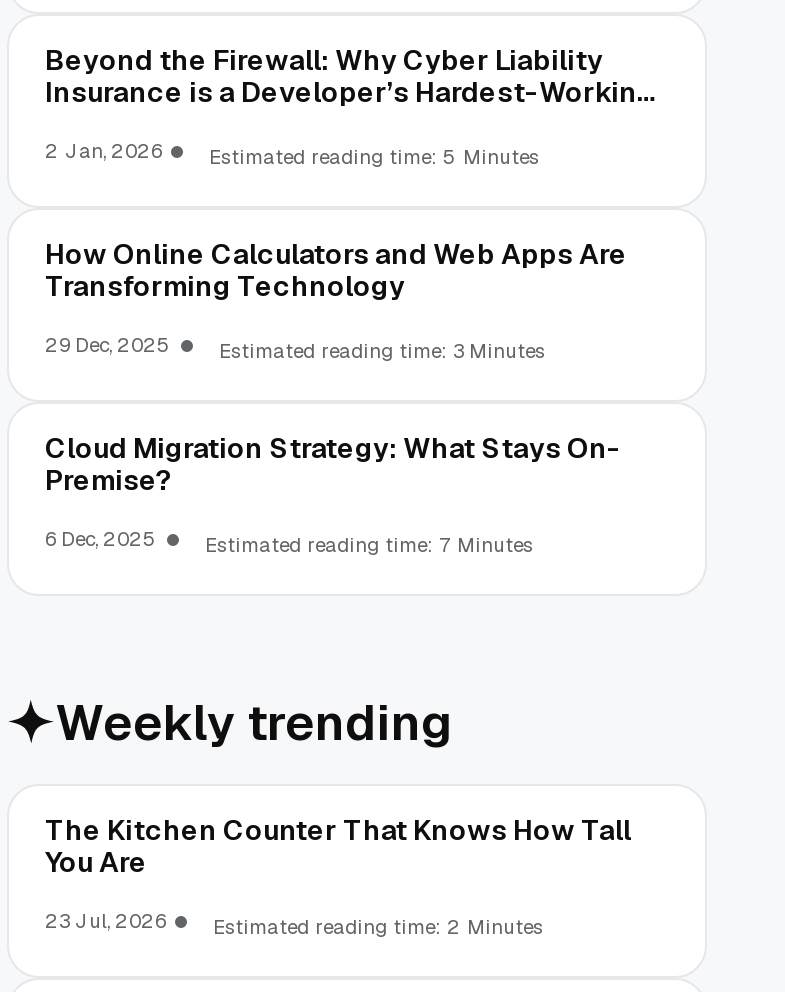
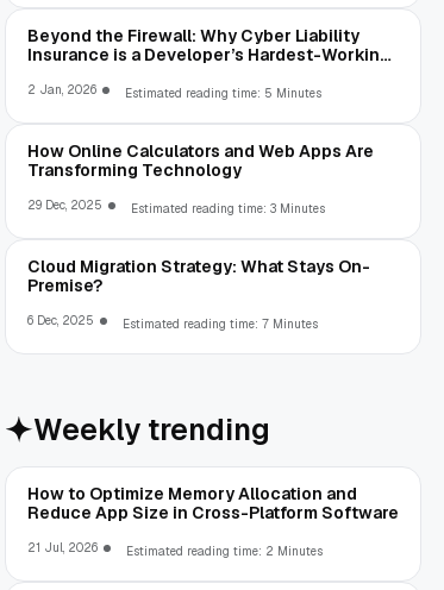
- The Kitchen Counter That Knows How Tall
- You Are
+ How to Optimize Memory Allocation and
+ Reduce App Size in Cross-Platform Software

- 23 Jul, 2026 Estimated reading time: 2 Minutes
+ 21 Jul, 2026 Estimated reading time: 2 Minutes
